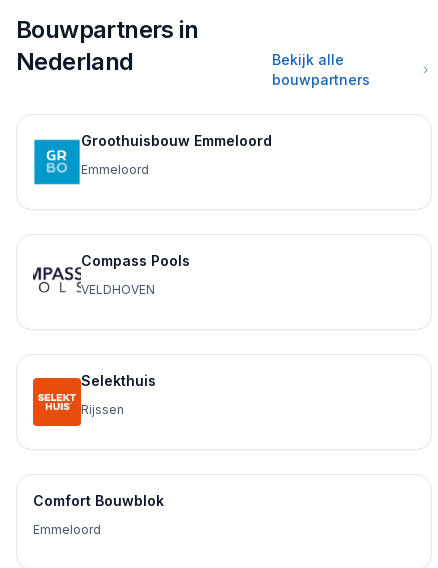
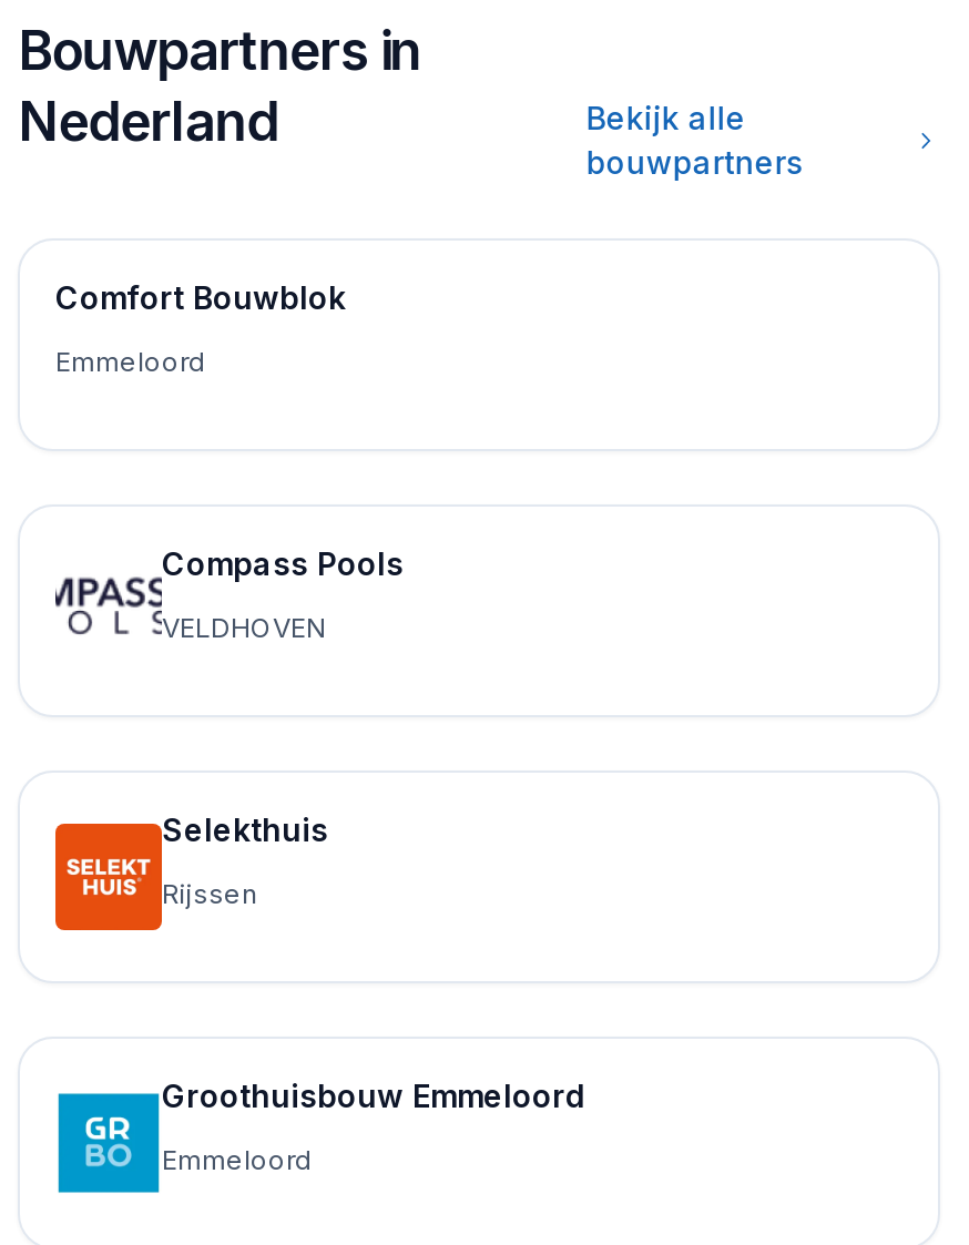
moved down: Groothuisbouw Emmeloord

moved up: Comfort Bouwblok
